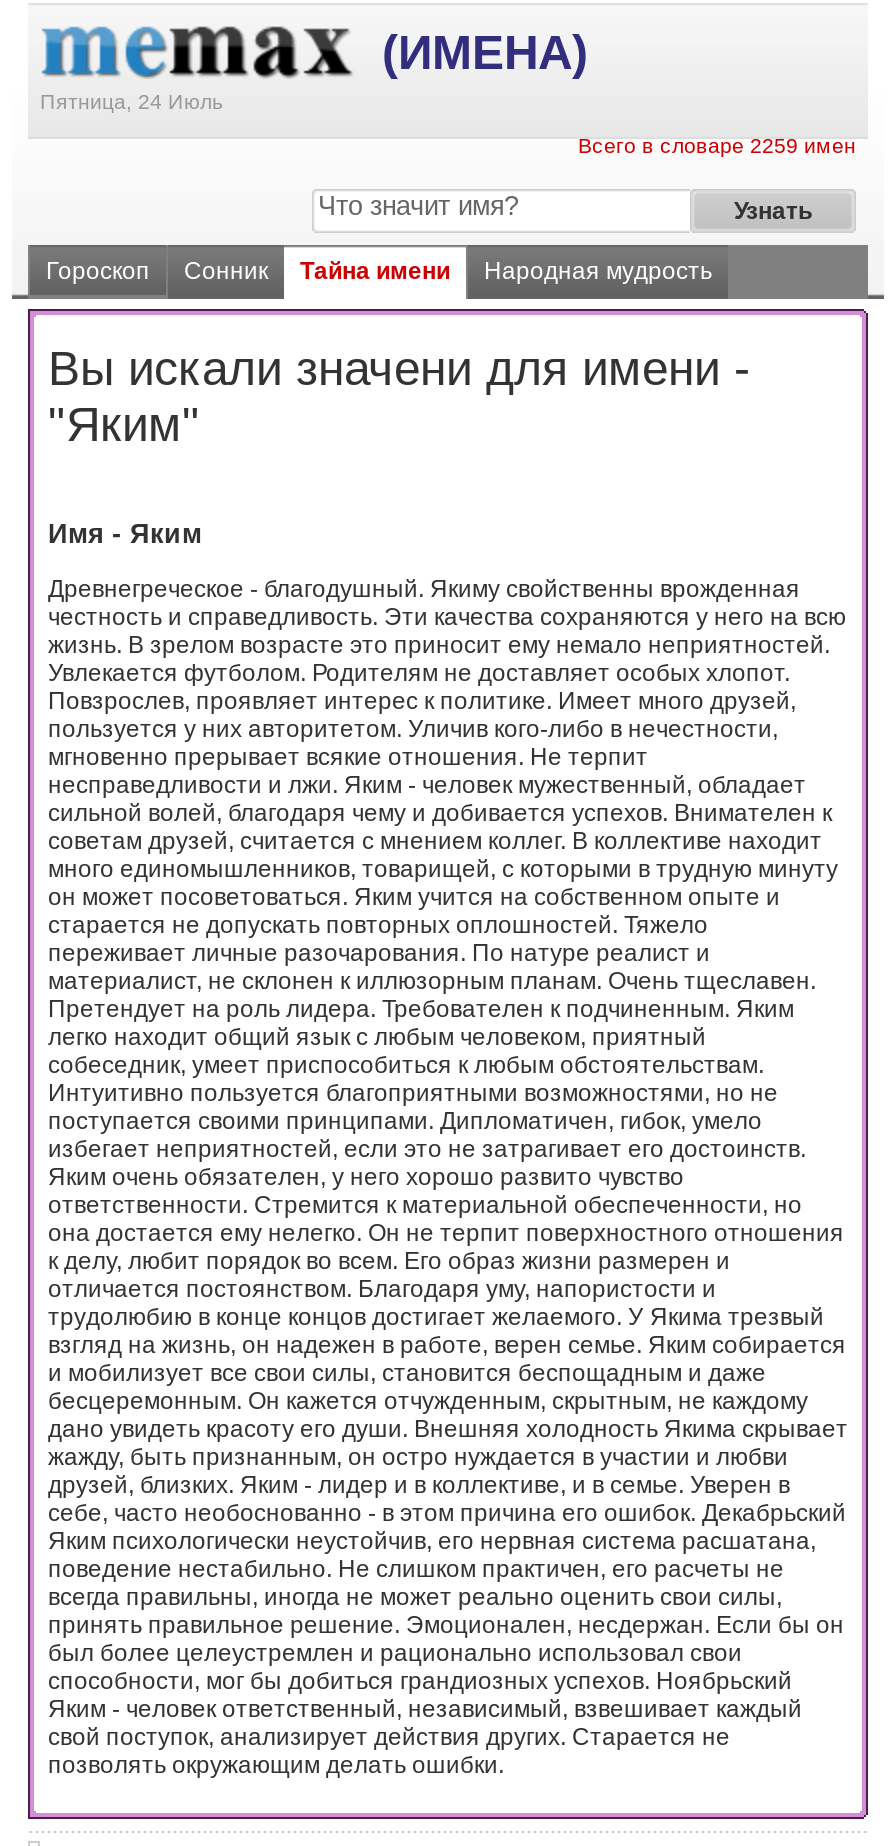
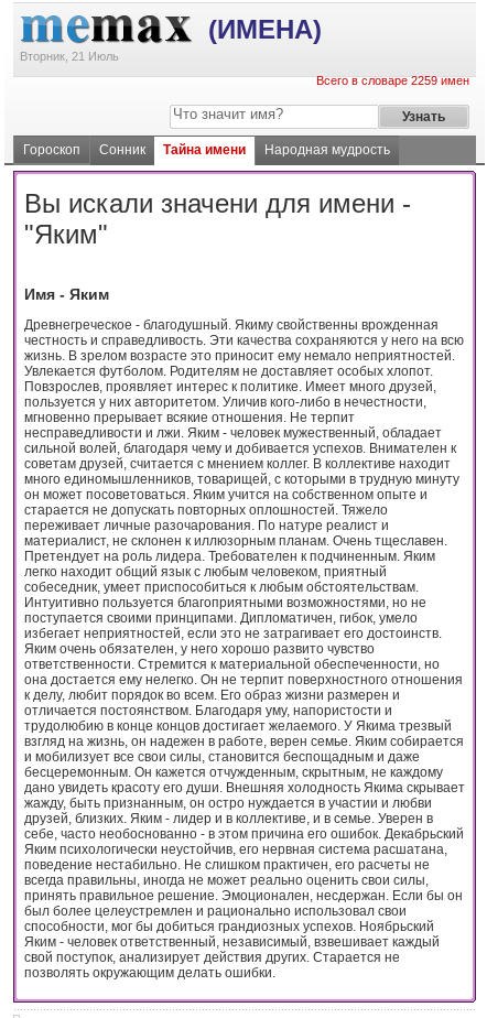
- Пятница, 24 Июль
+ Вторник, 21 Июль
